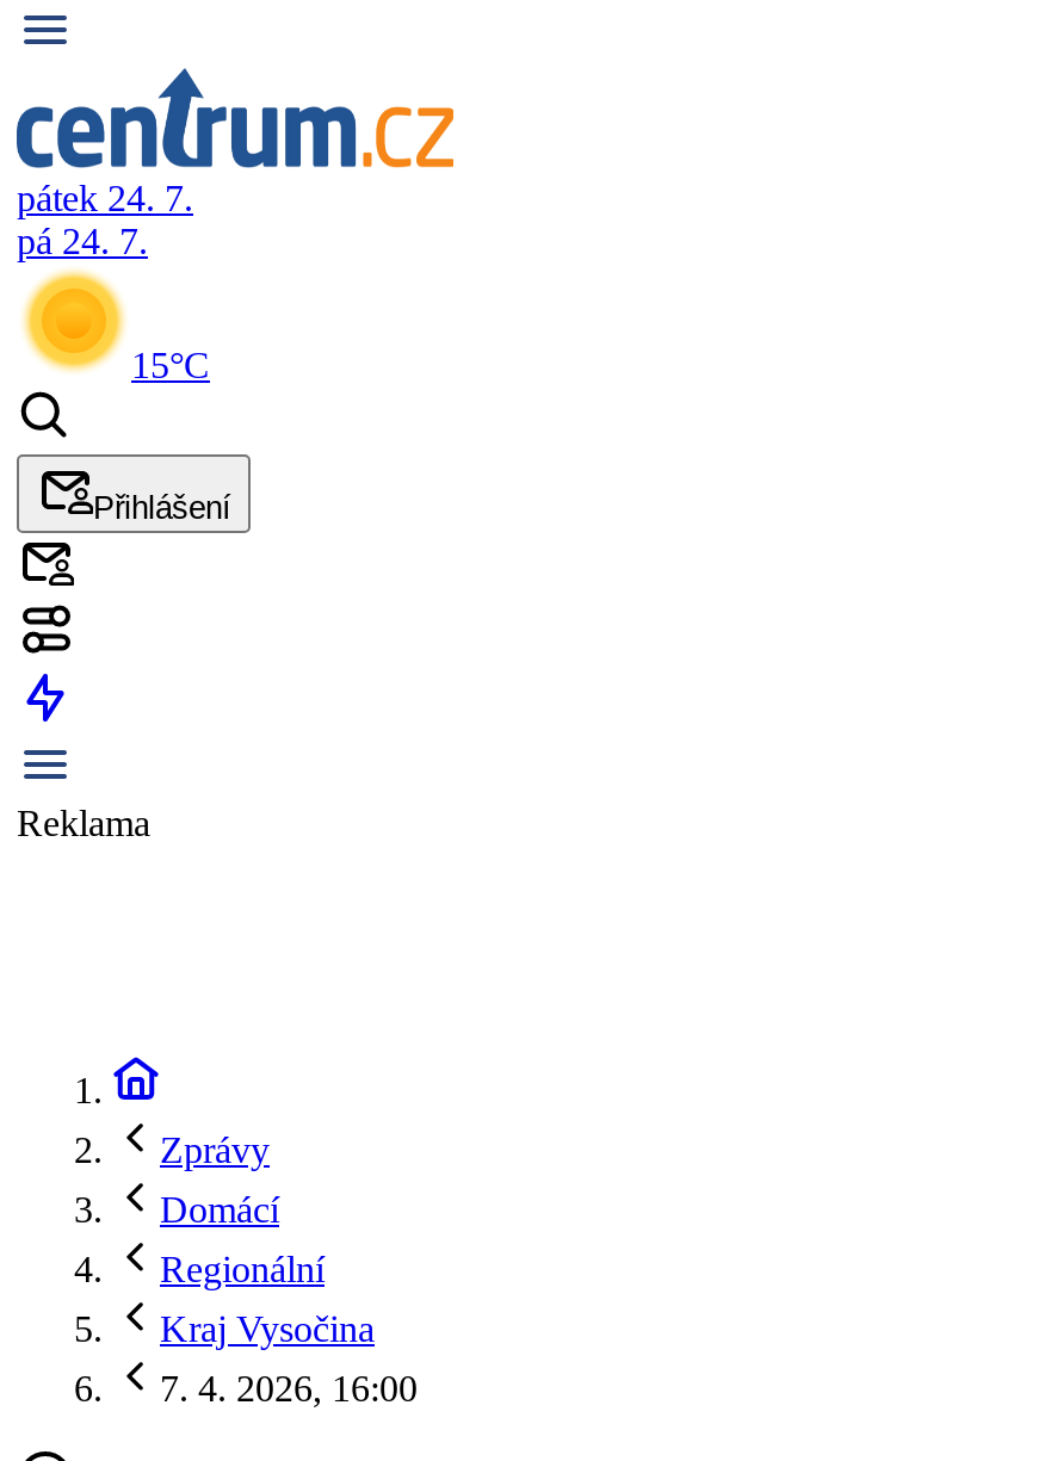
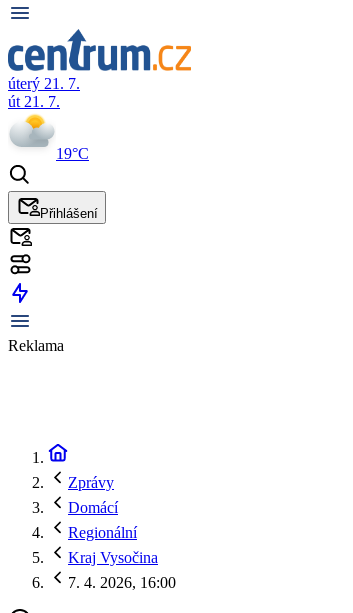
- pátek 24. 7.
- pá 24. 7.
+ úterý 21. 7.
+ út 21. 7.

- [image]
- 15°C
+ [image]
+ 19°C
